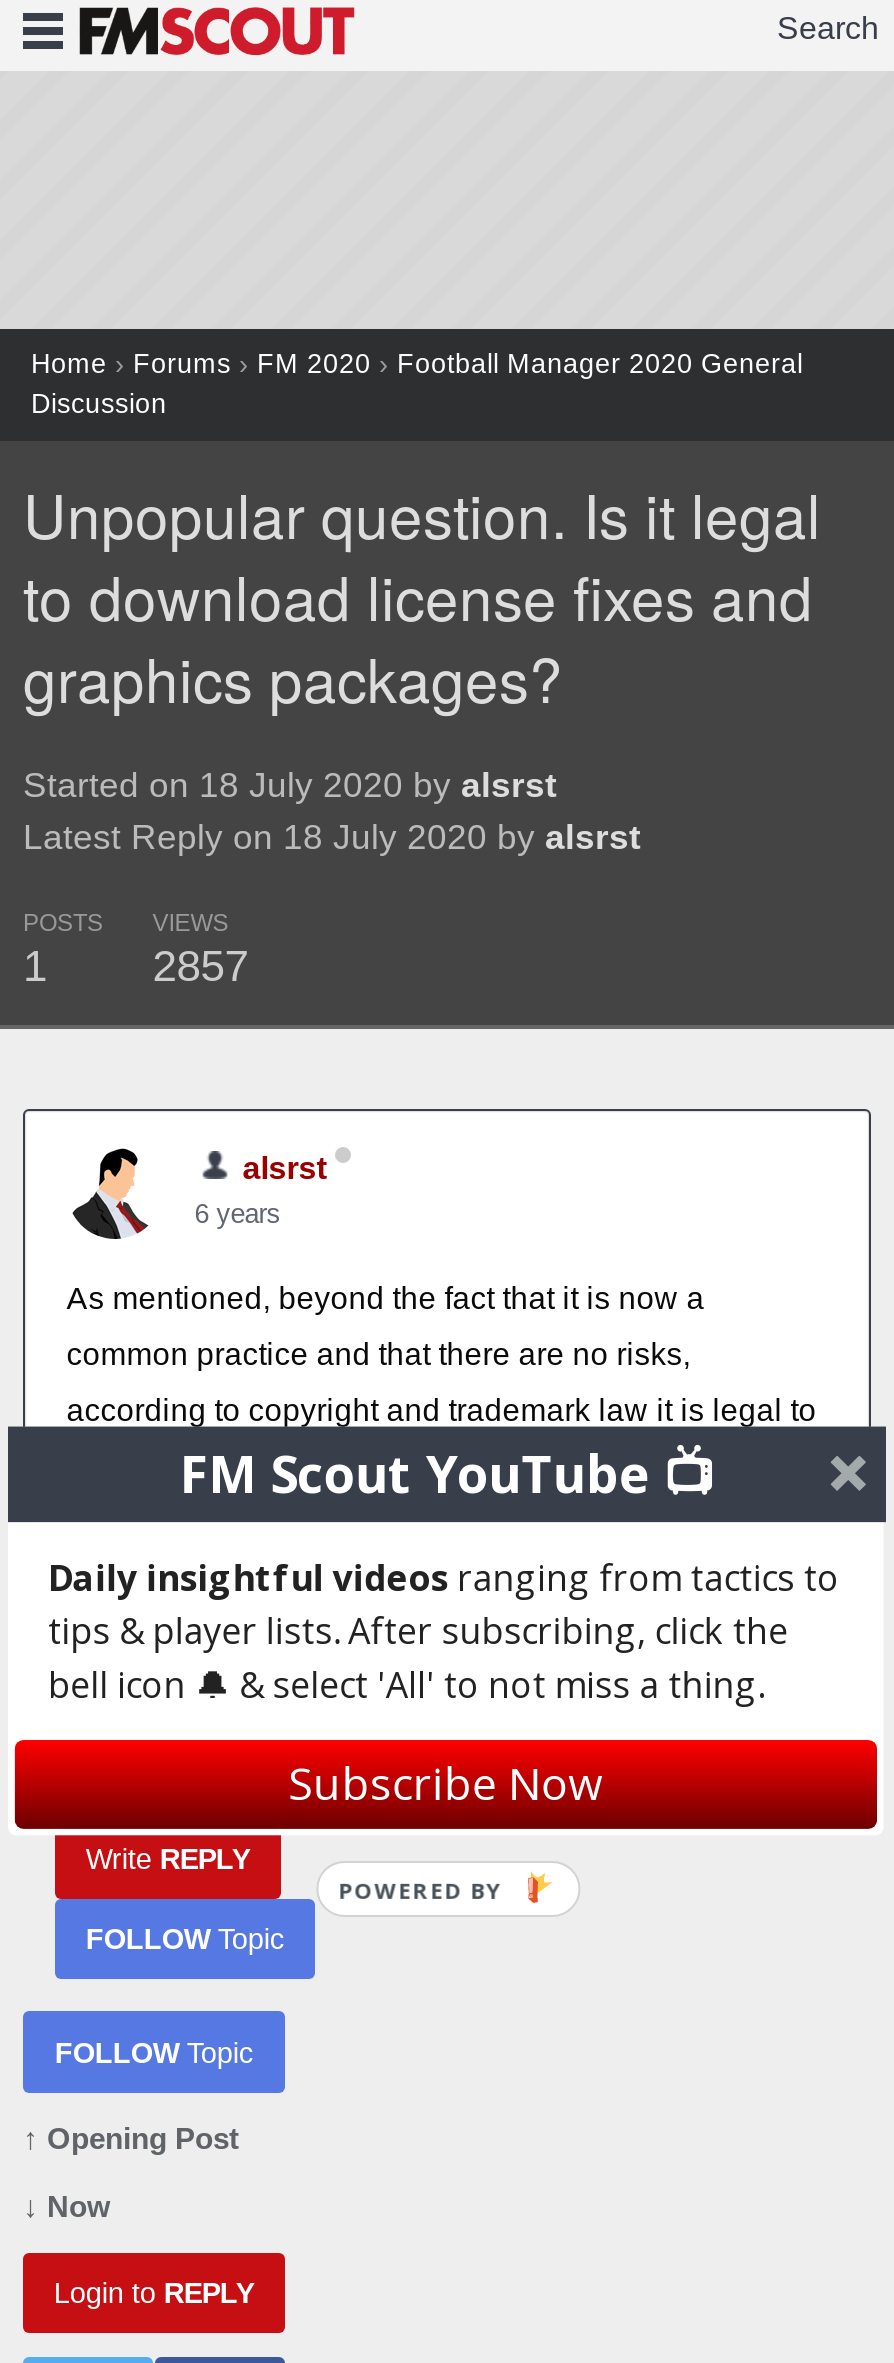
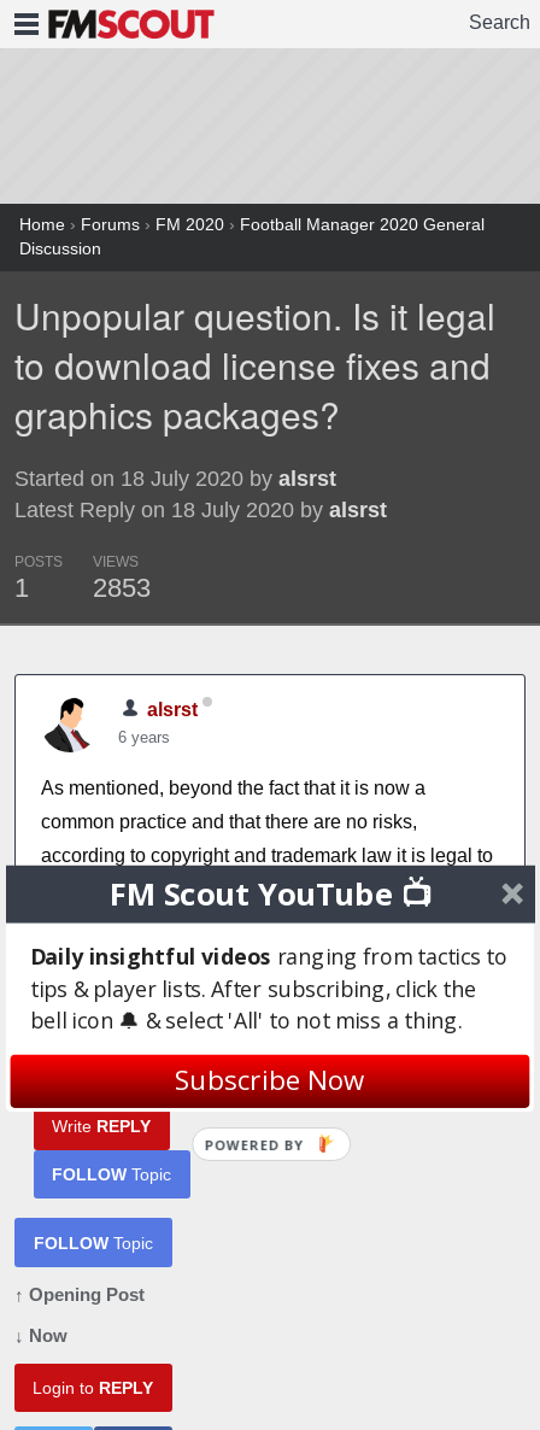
- 2857
+ 2853
